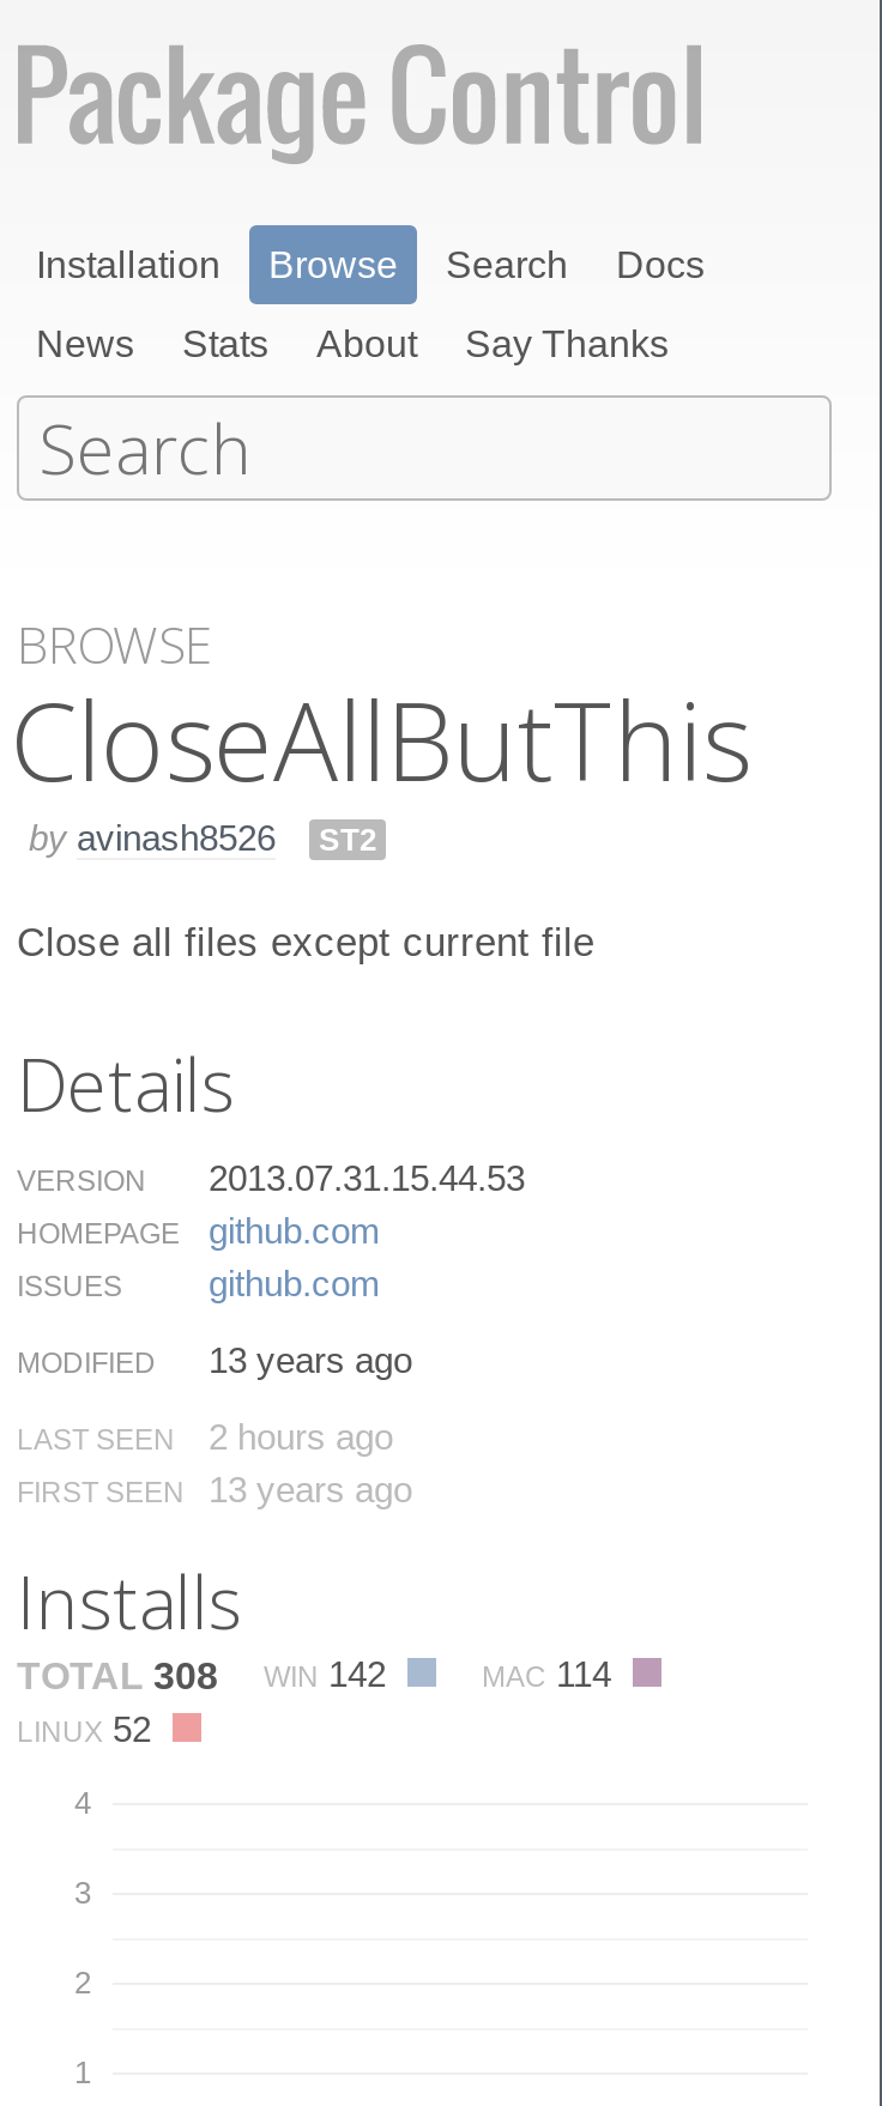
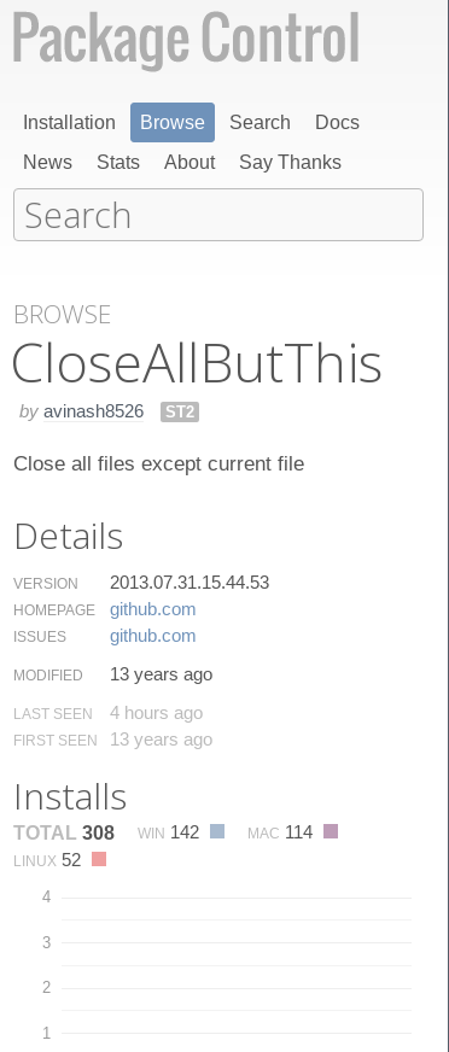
- LAST SEEN 2 hours ago
+ LAST SEEN 4 hours ago
